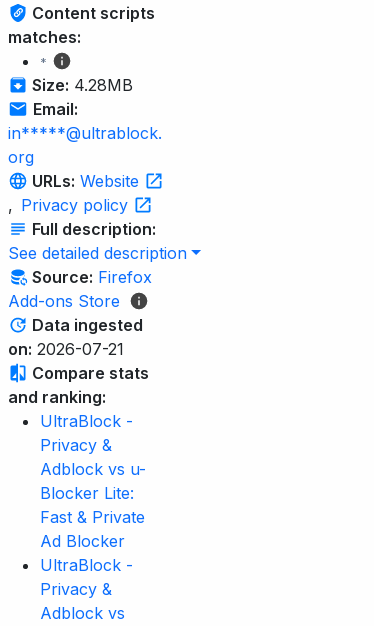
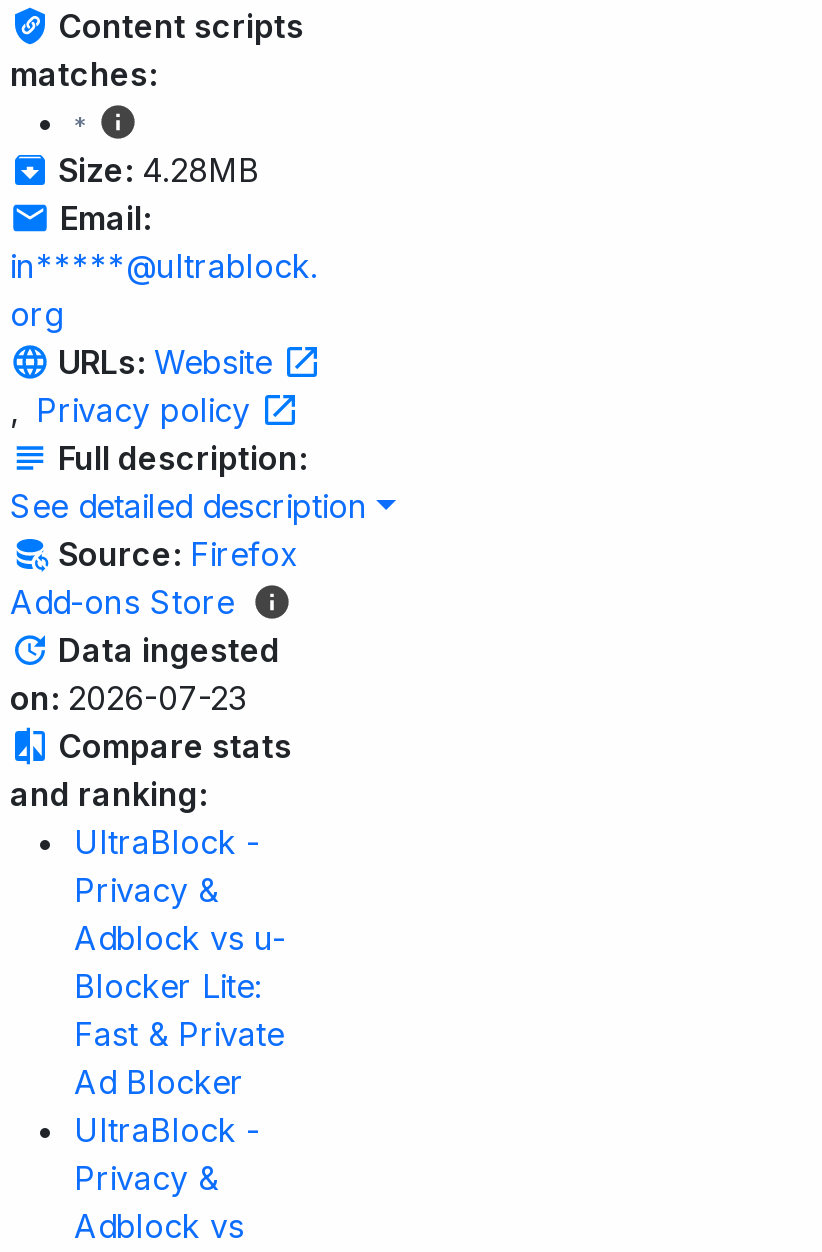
- on: 2026-07-21
+ on: 2026-07-23
